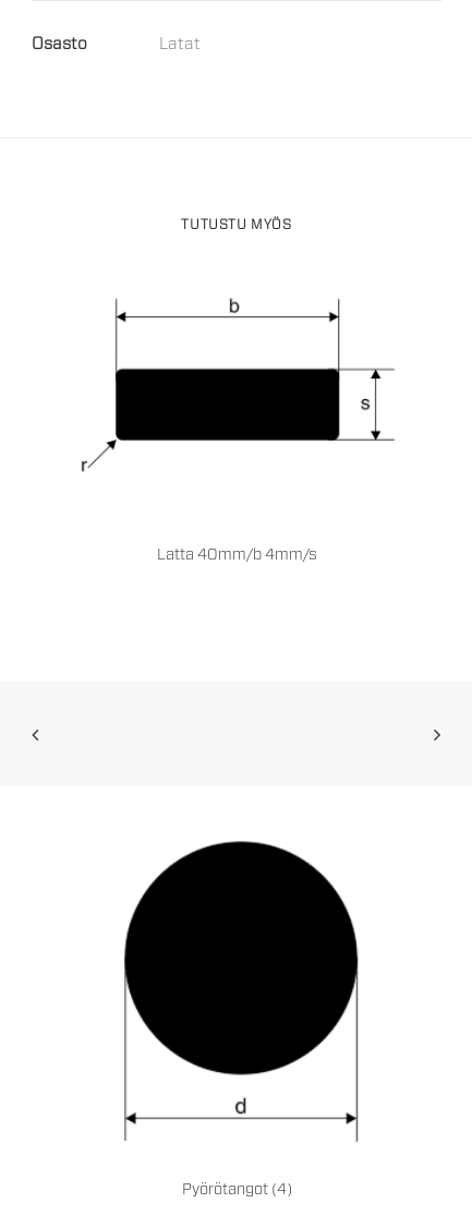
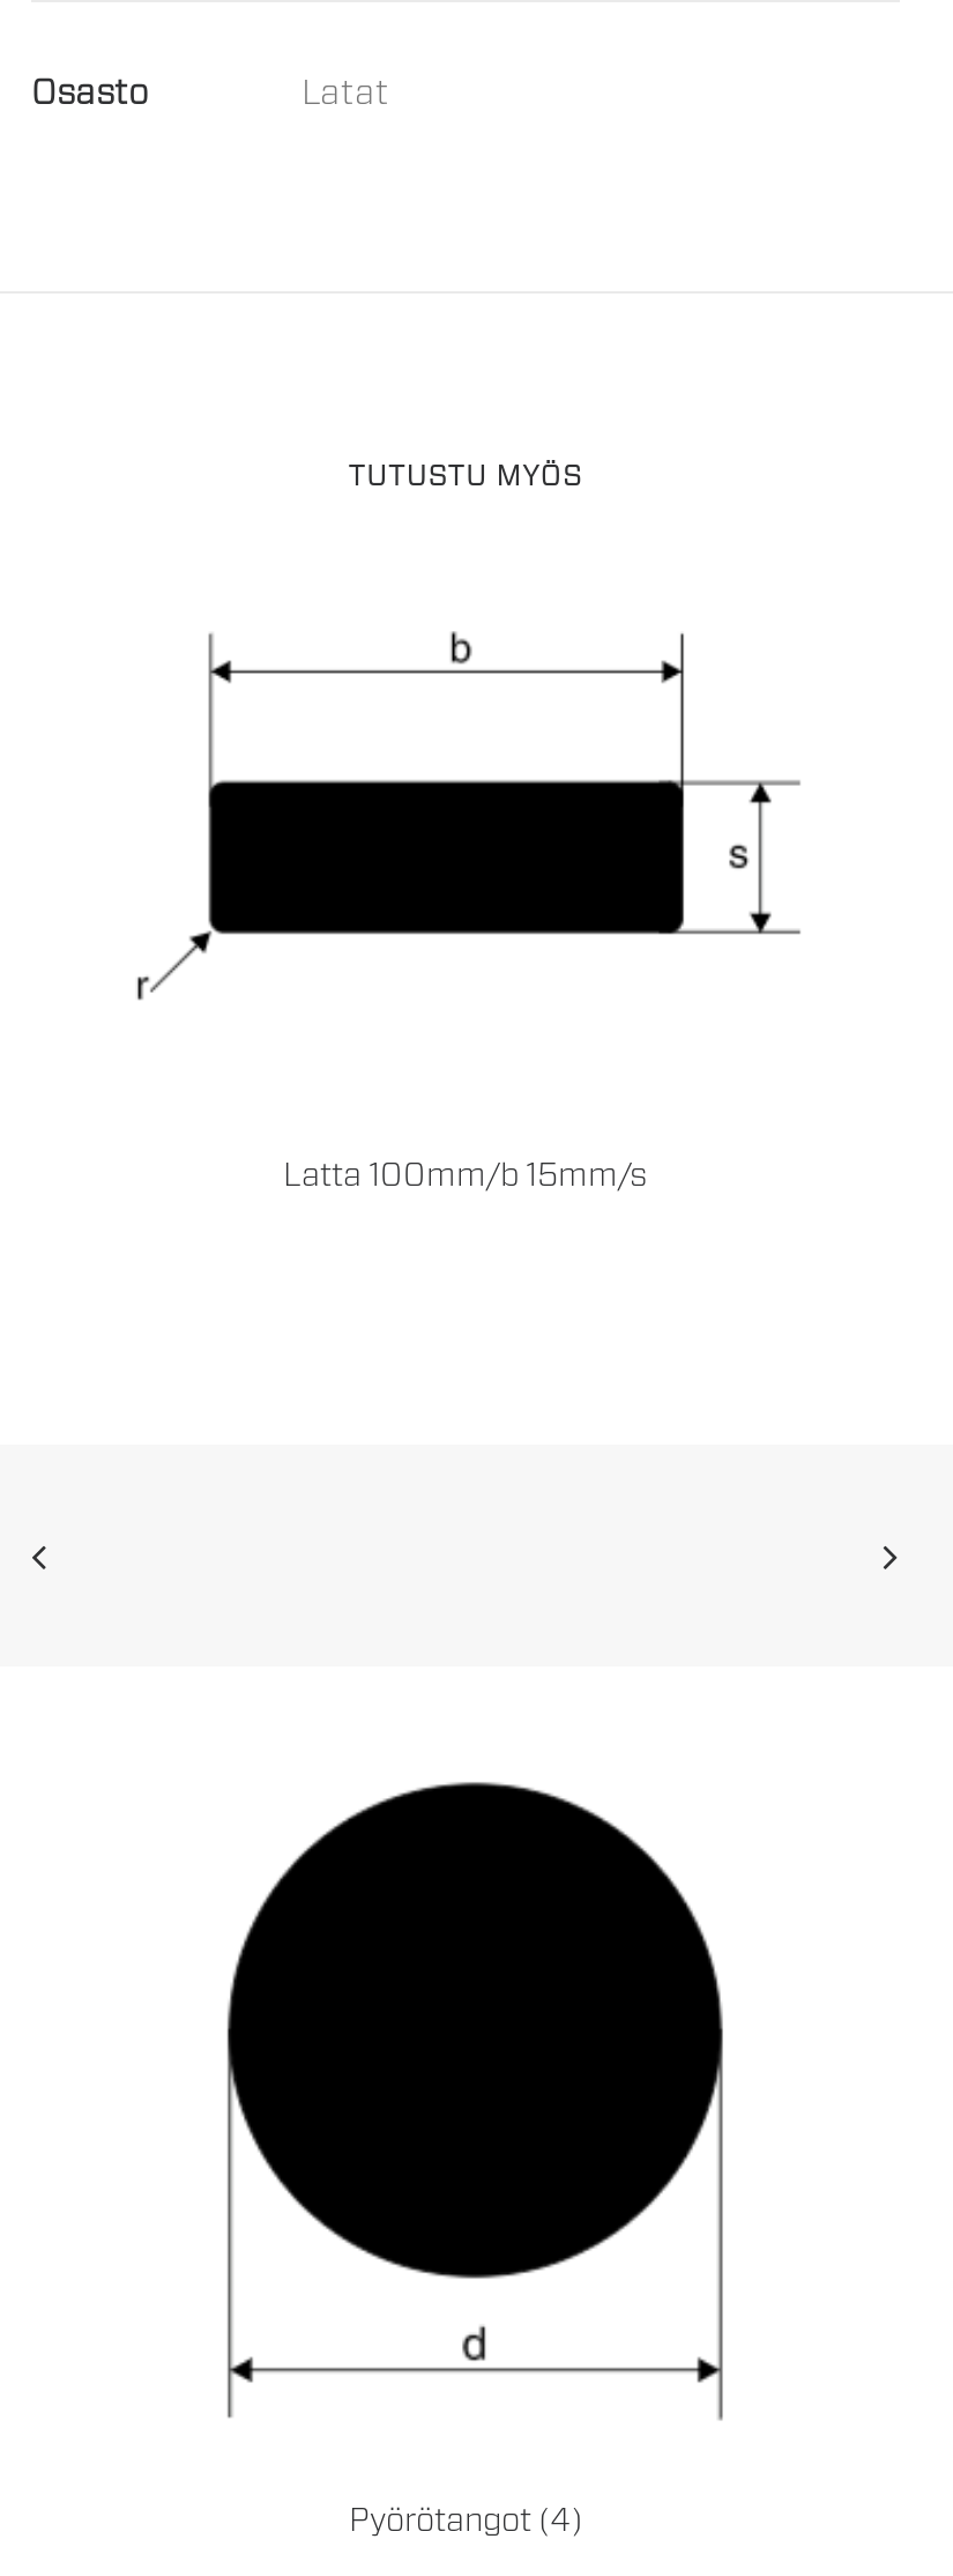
- Latta 40mm/b 4mm/s
+ Latta 100mm/b 15mm/s
